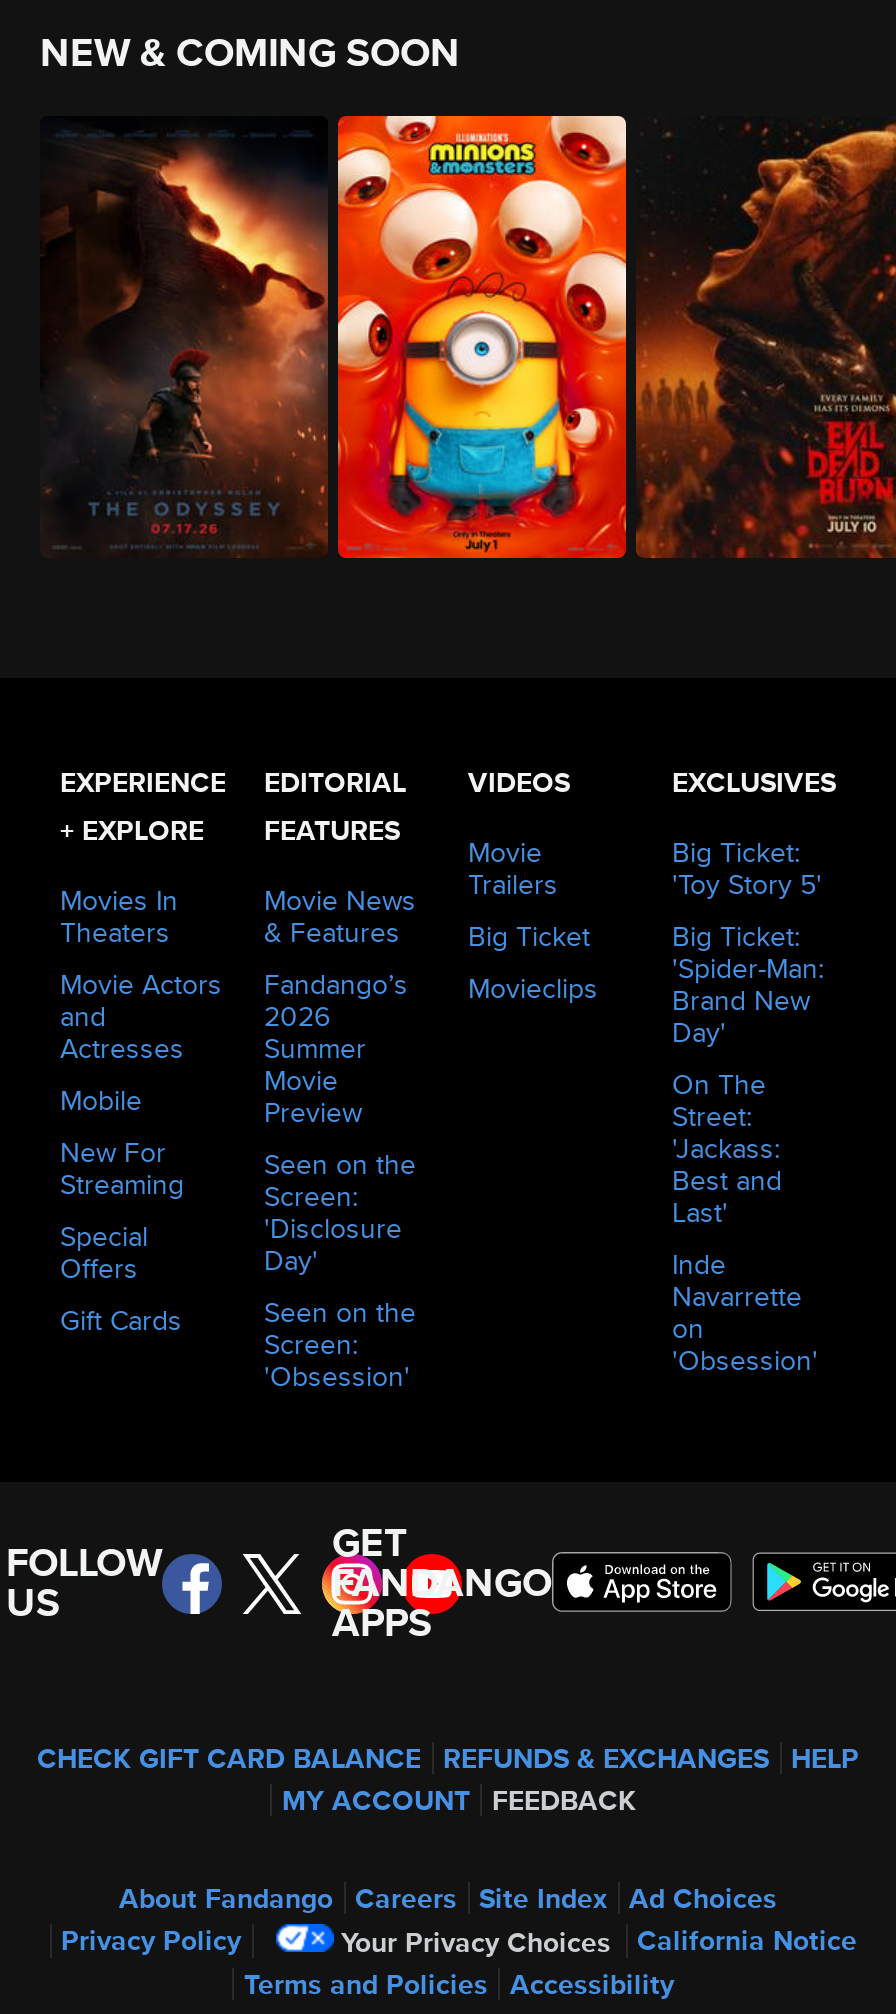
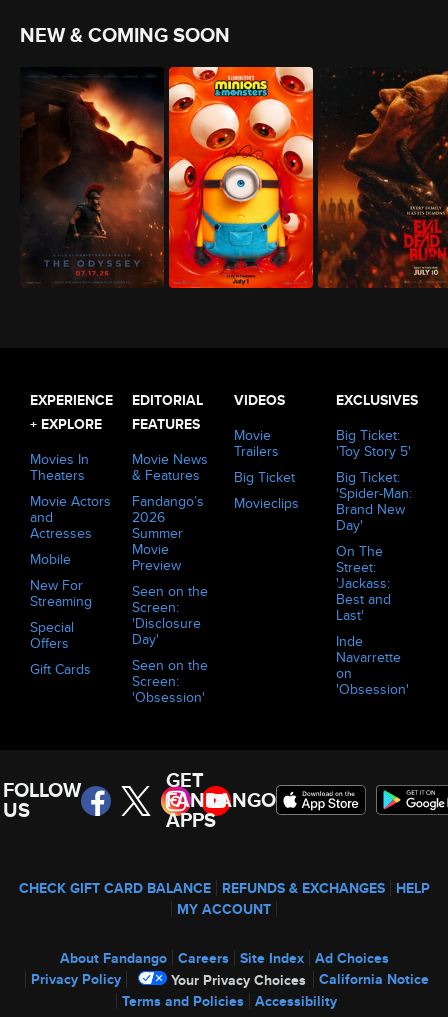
- MY ACCOUNT FEEDBACK
+ MY ACCOUNT
